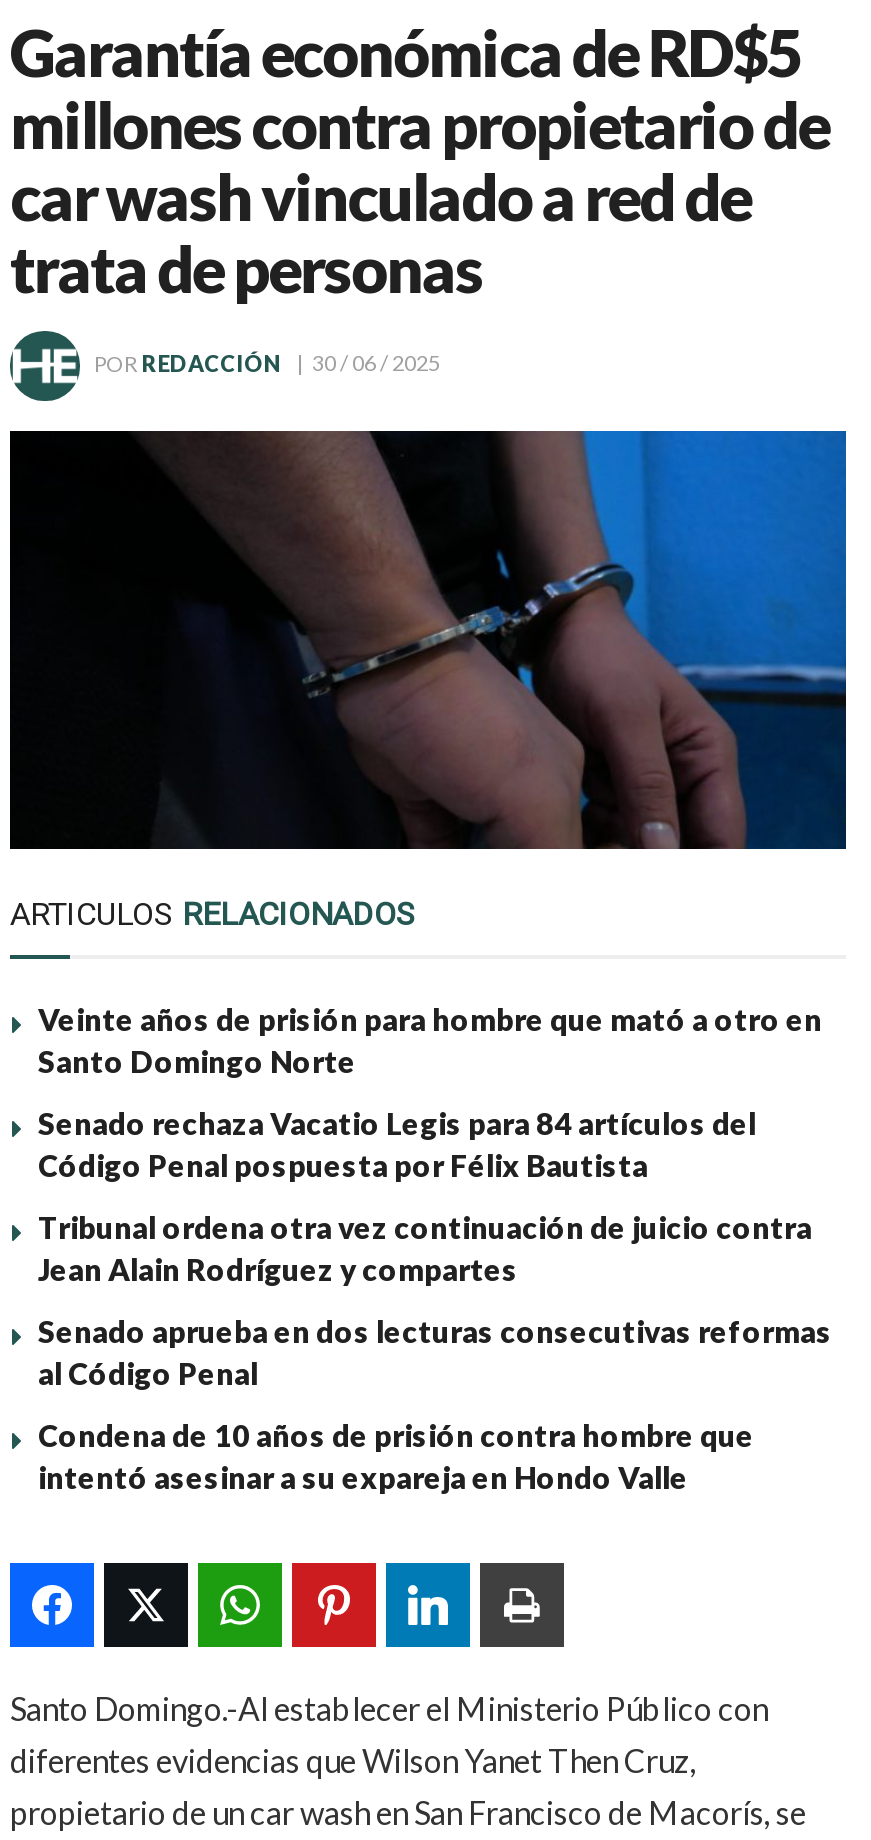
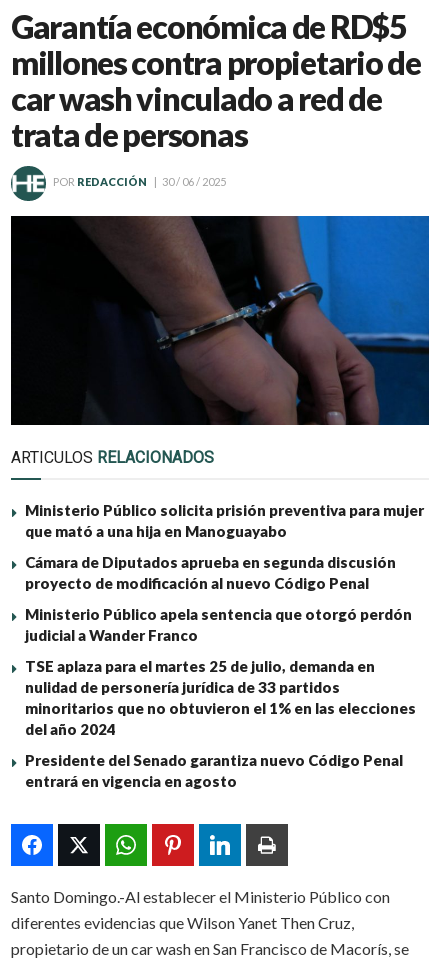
- Veinte años de prisión para hombre que mató a otro en
- Santo Domingo Norte
+ Ministerio Público solicita prisión preventiva para mujer
+ que mató a una hija en Manoguayabo

- Senado rechaza Vacatio Legis para 84 artículos del
- Código Penal pospuesta por Félix Bautista
+ Cámara de Diputados aprueba en segunda discusión
+ proyecto de modificación al nuevo Código Penal

- Tribunal ordena otra vez continuación de juicio contra
- Jean Alain Rodríguez y compartes
+ Ministerio Público apela sentencia que otorgó perdón
+ judicial a Wander Franco

- Senado aprueba en dos lecturas consecutivas reformas
- al Código Penal
+ TSE aplaza para el martes 25 de julio, demanda en
+ nulidad de personería jurídica de 33 partidos
+ minoritarios que no obtuvieron el 1% en las elecciones
+ del año 2024

- Condena de 10 años de prisión contra hombre que
- intentó asesinar a su expareja en Hondo Valle
+ Presidente del Senado garantiza nuevo Código Penal
+ entrará en vigencia en agosto
